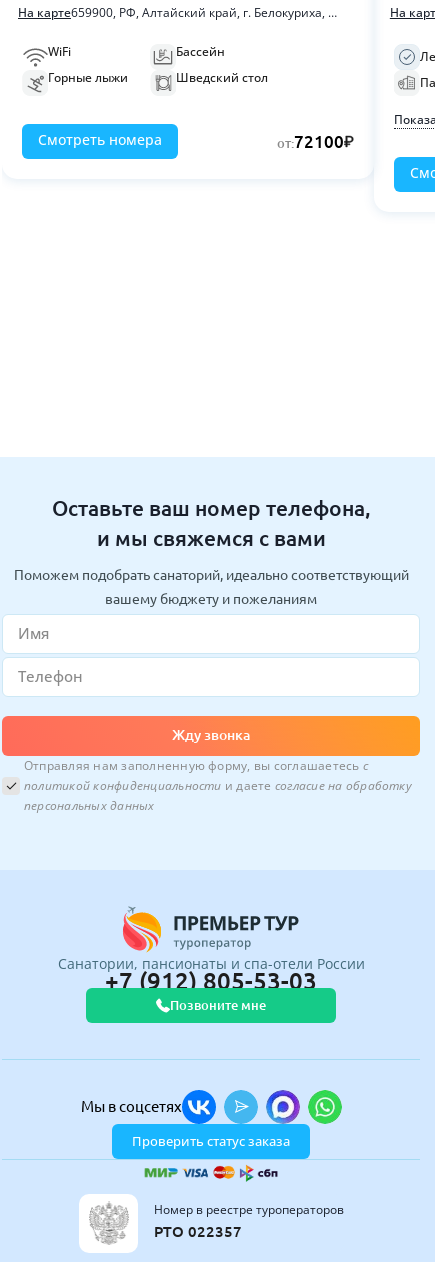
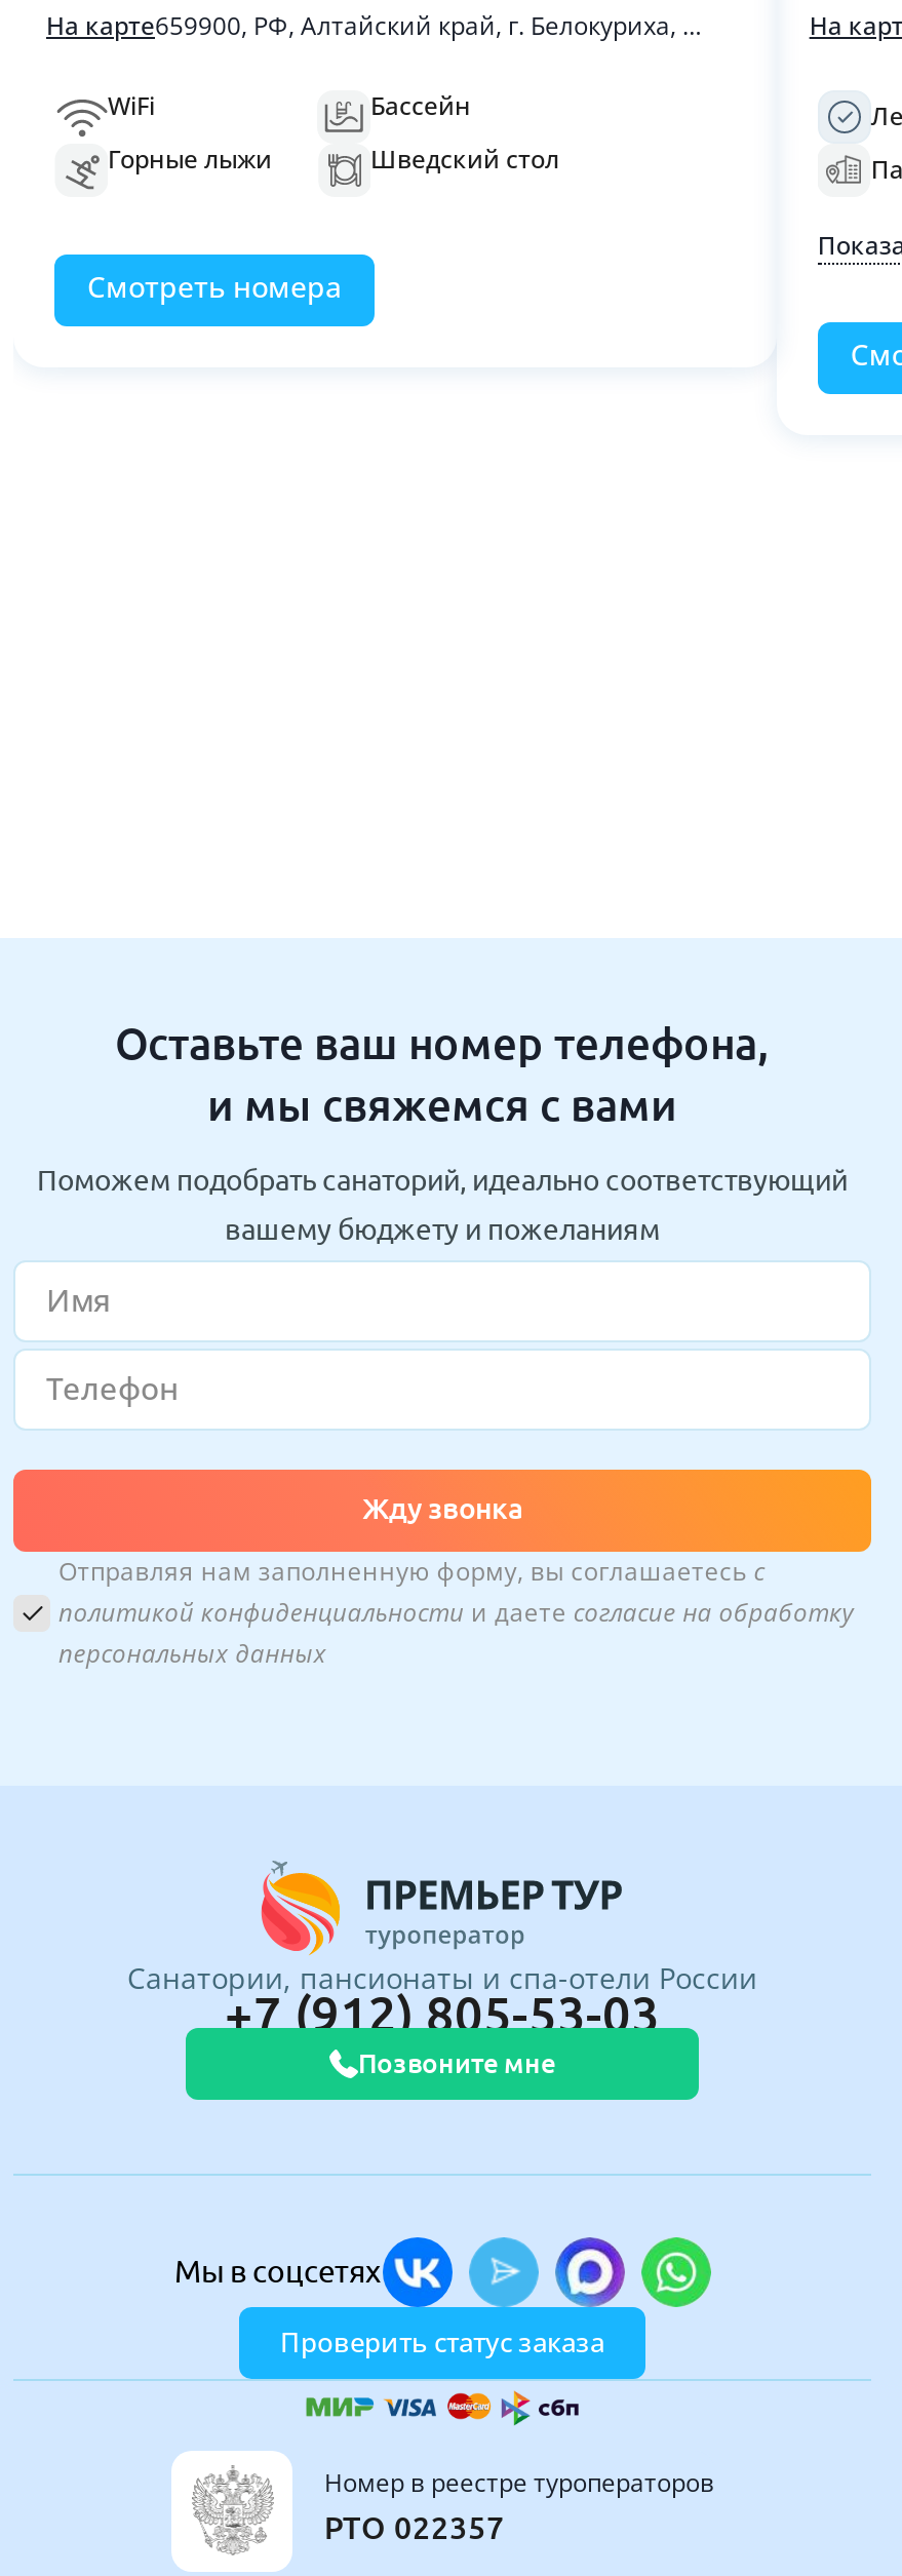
- от:72100
